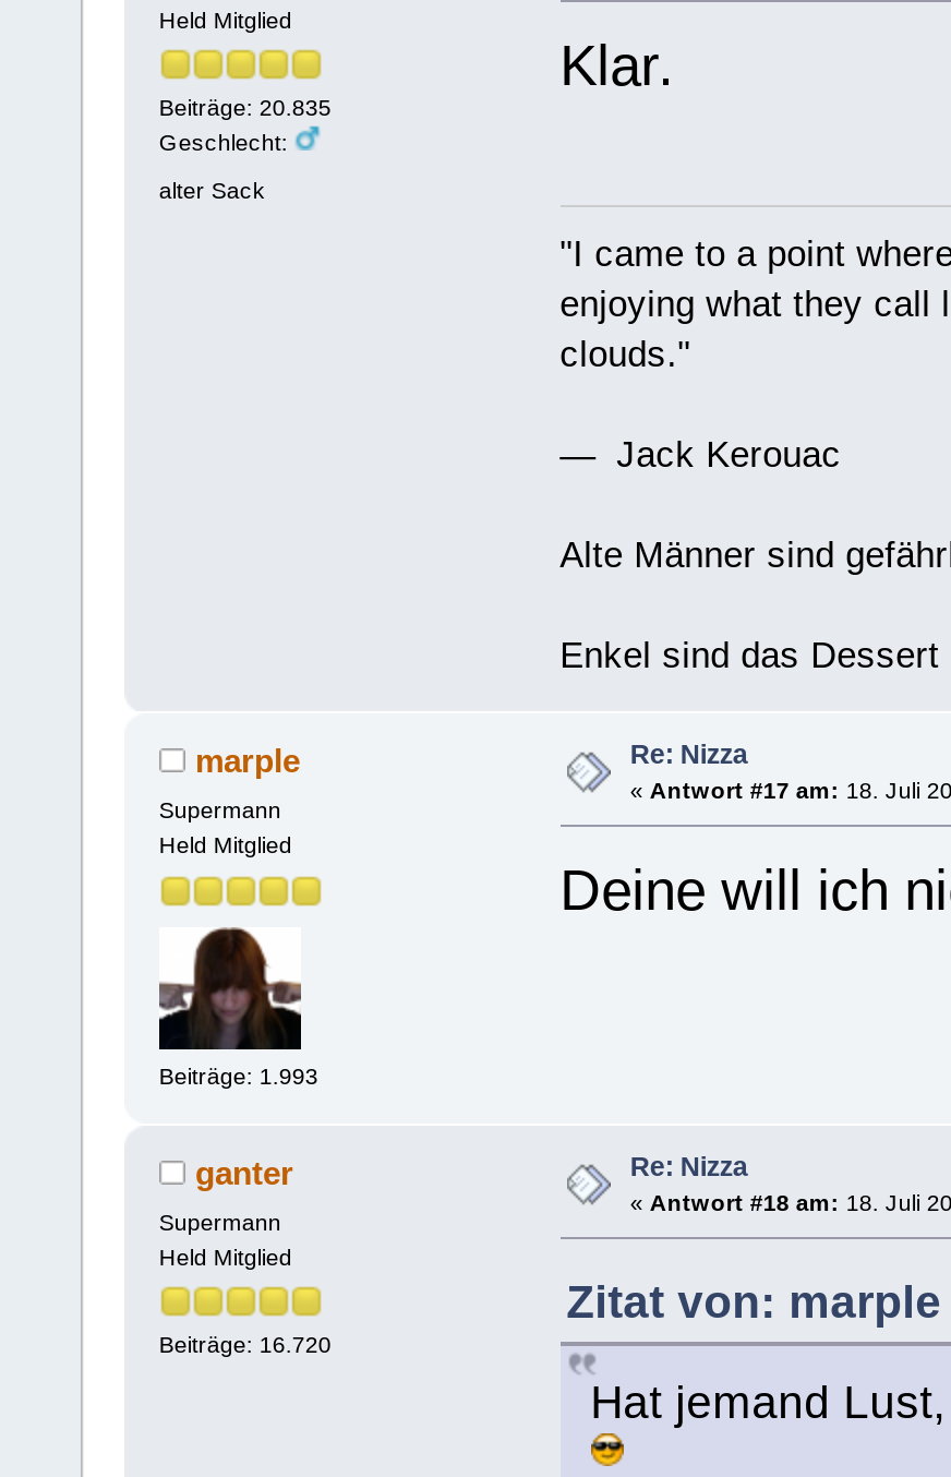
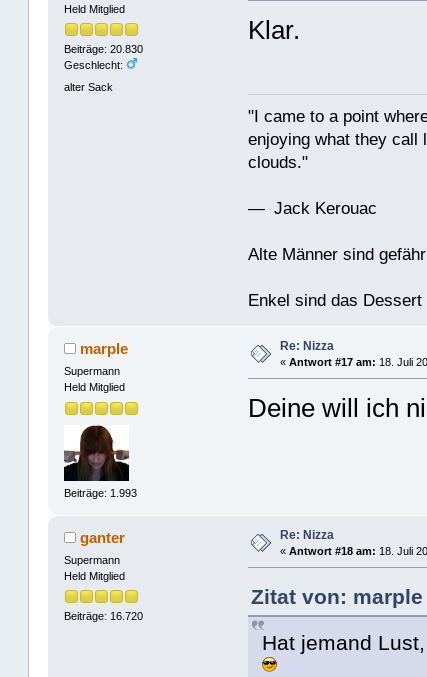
- Beiträge: 20.835
+ Beiträge: 20.830
